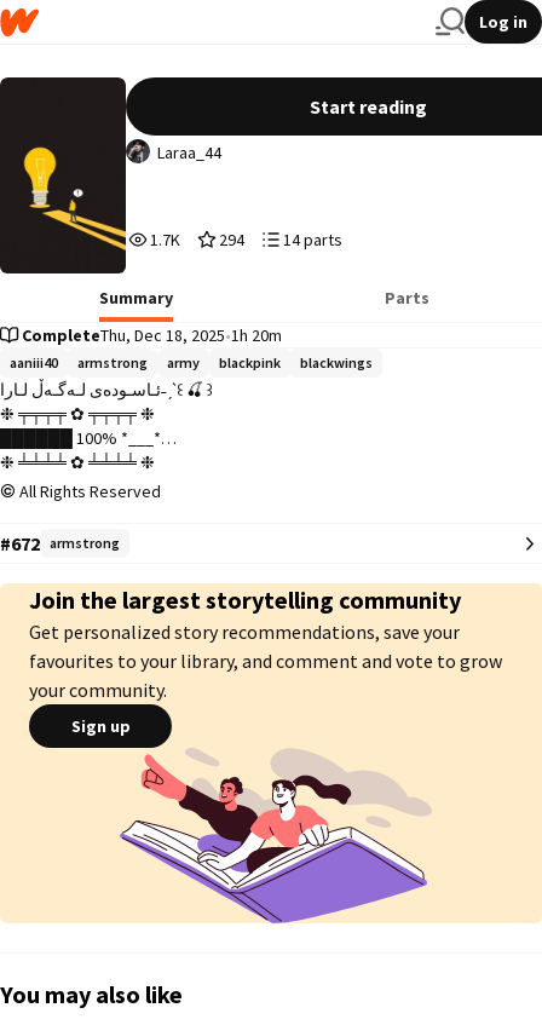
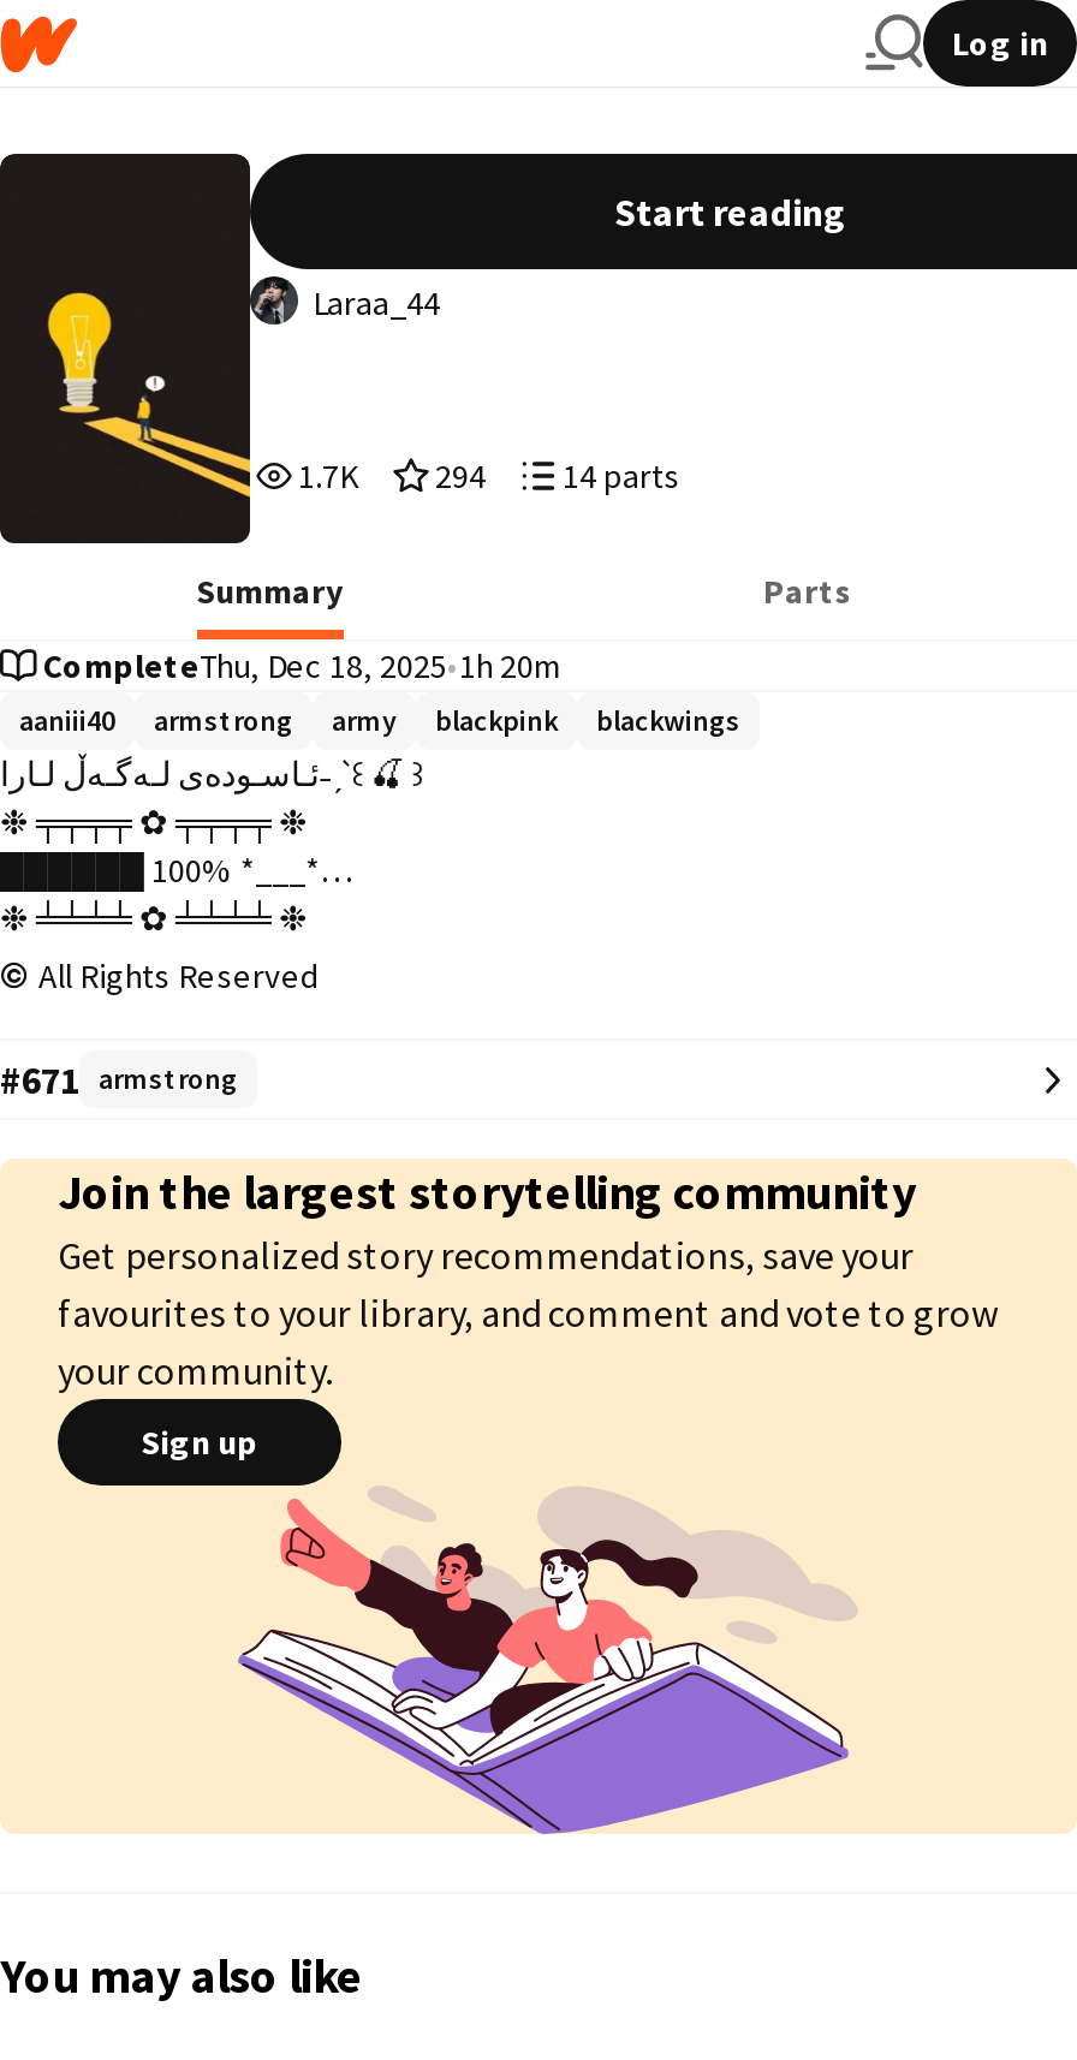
- #672 armstrong
+ #671 armstrong
